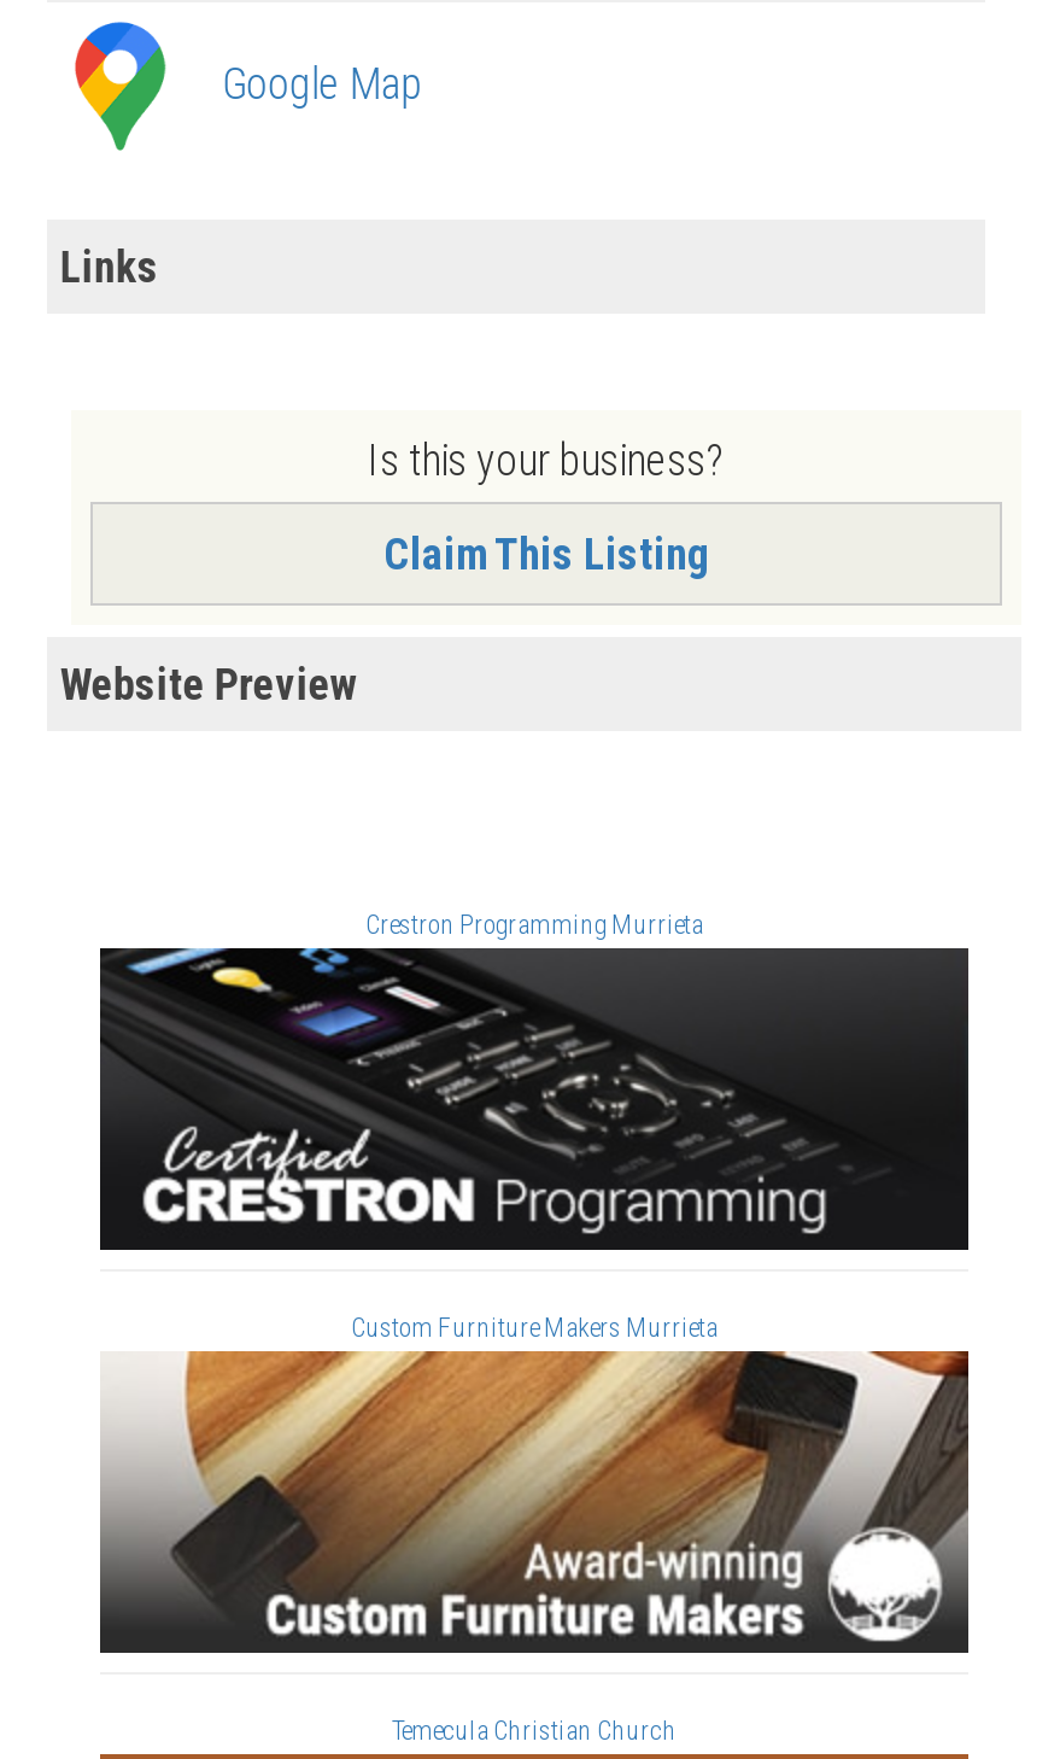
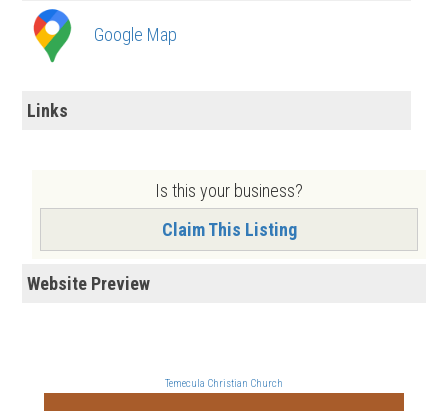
- Crestron Programming Murrieta

- [image]
- Custom Furniture Makers Murrieta

- [image]
